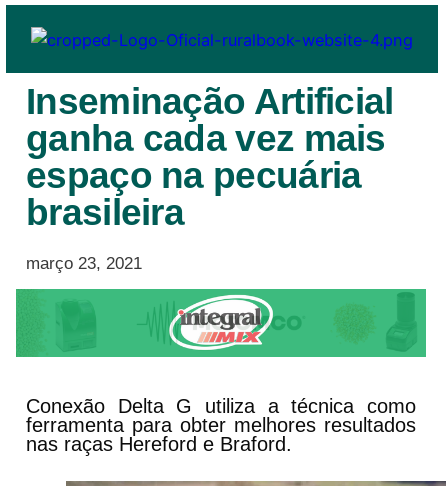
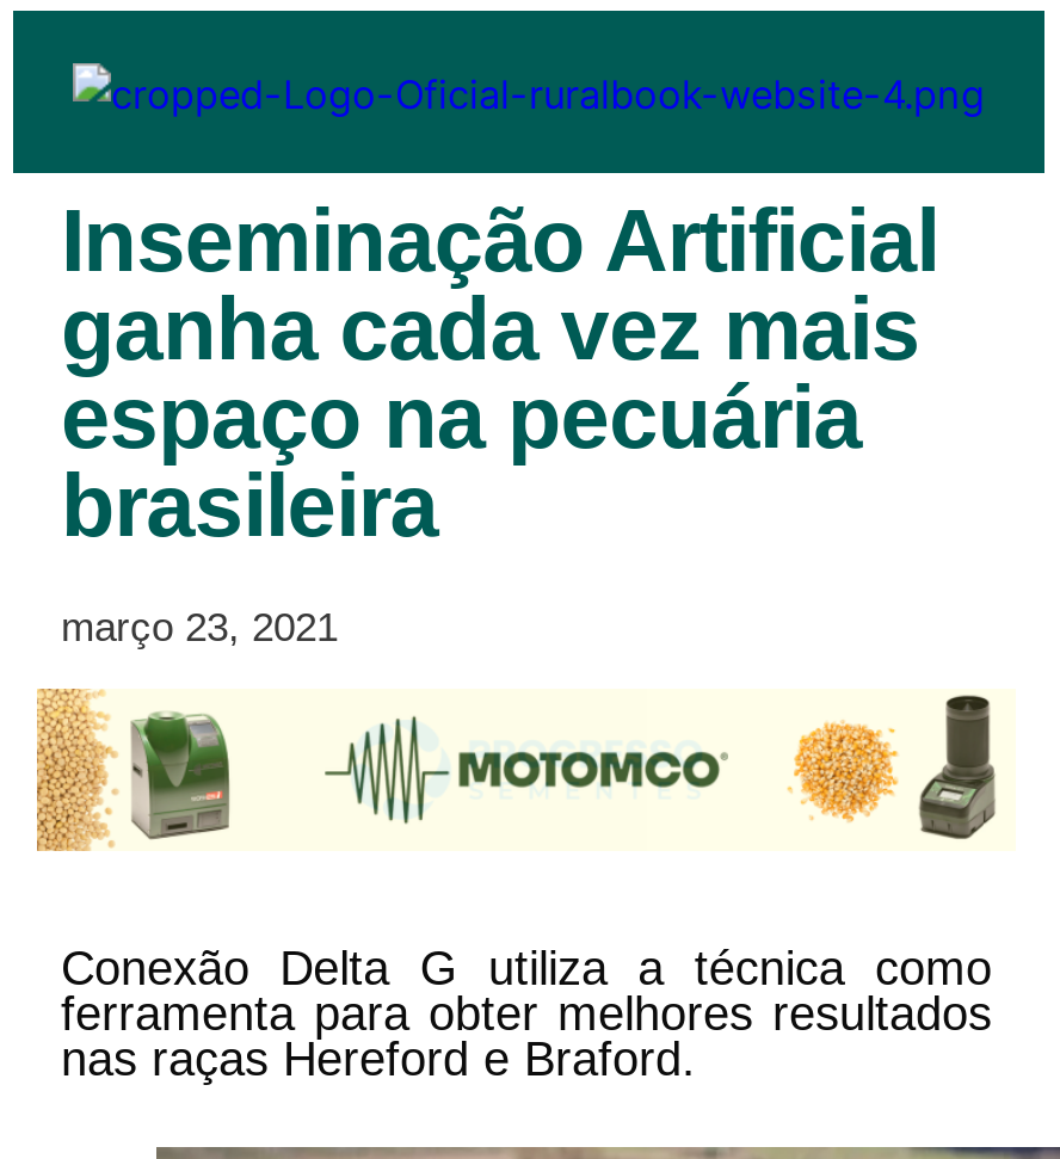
- [image]
+ [image]
